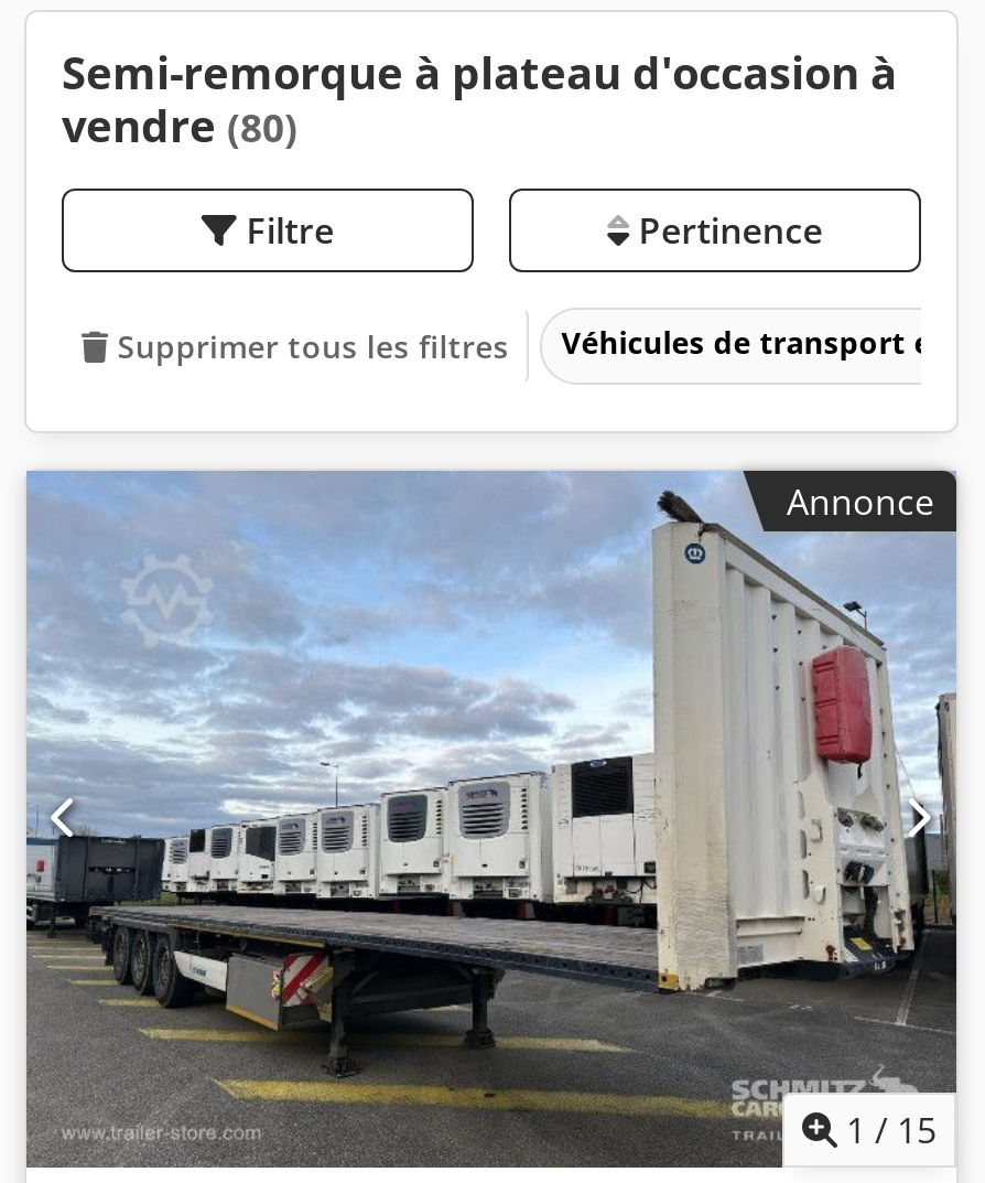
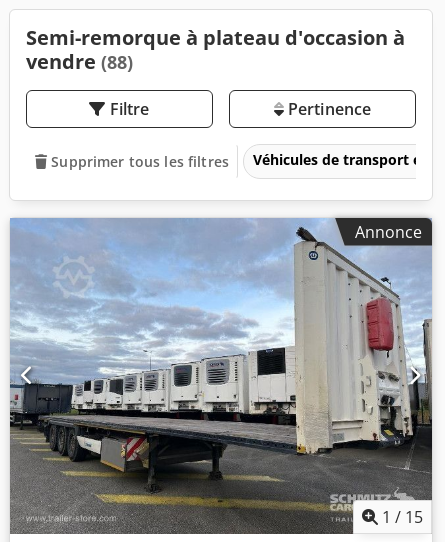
- vendre (80)
+ vendre (88)
